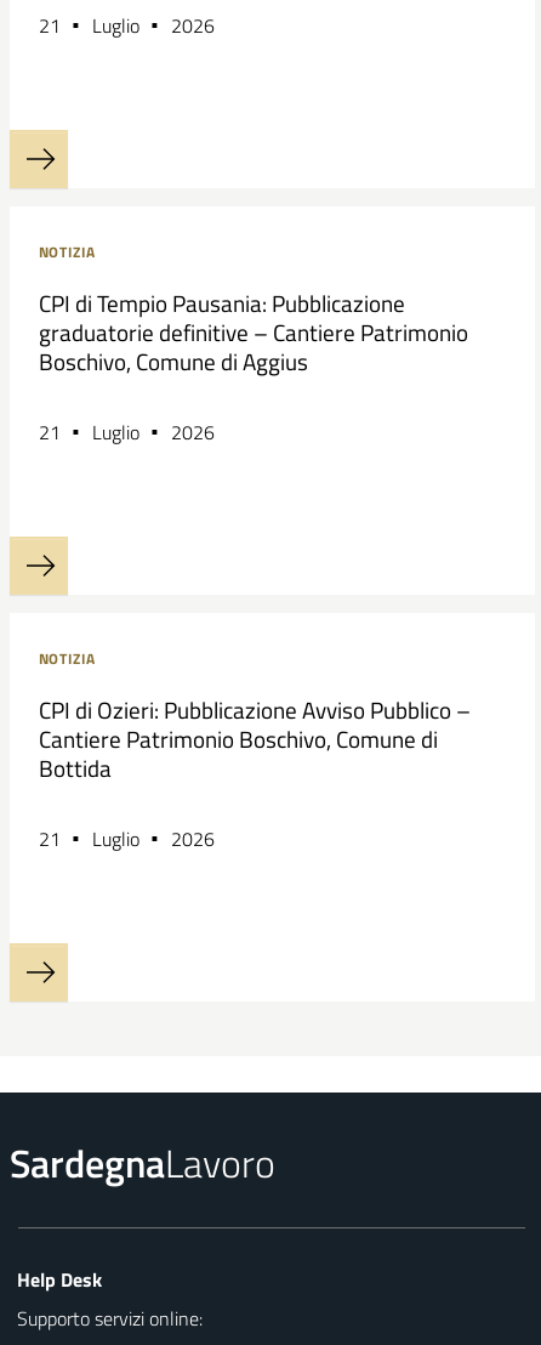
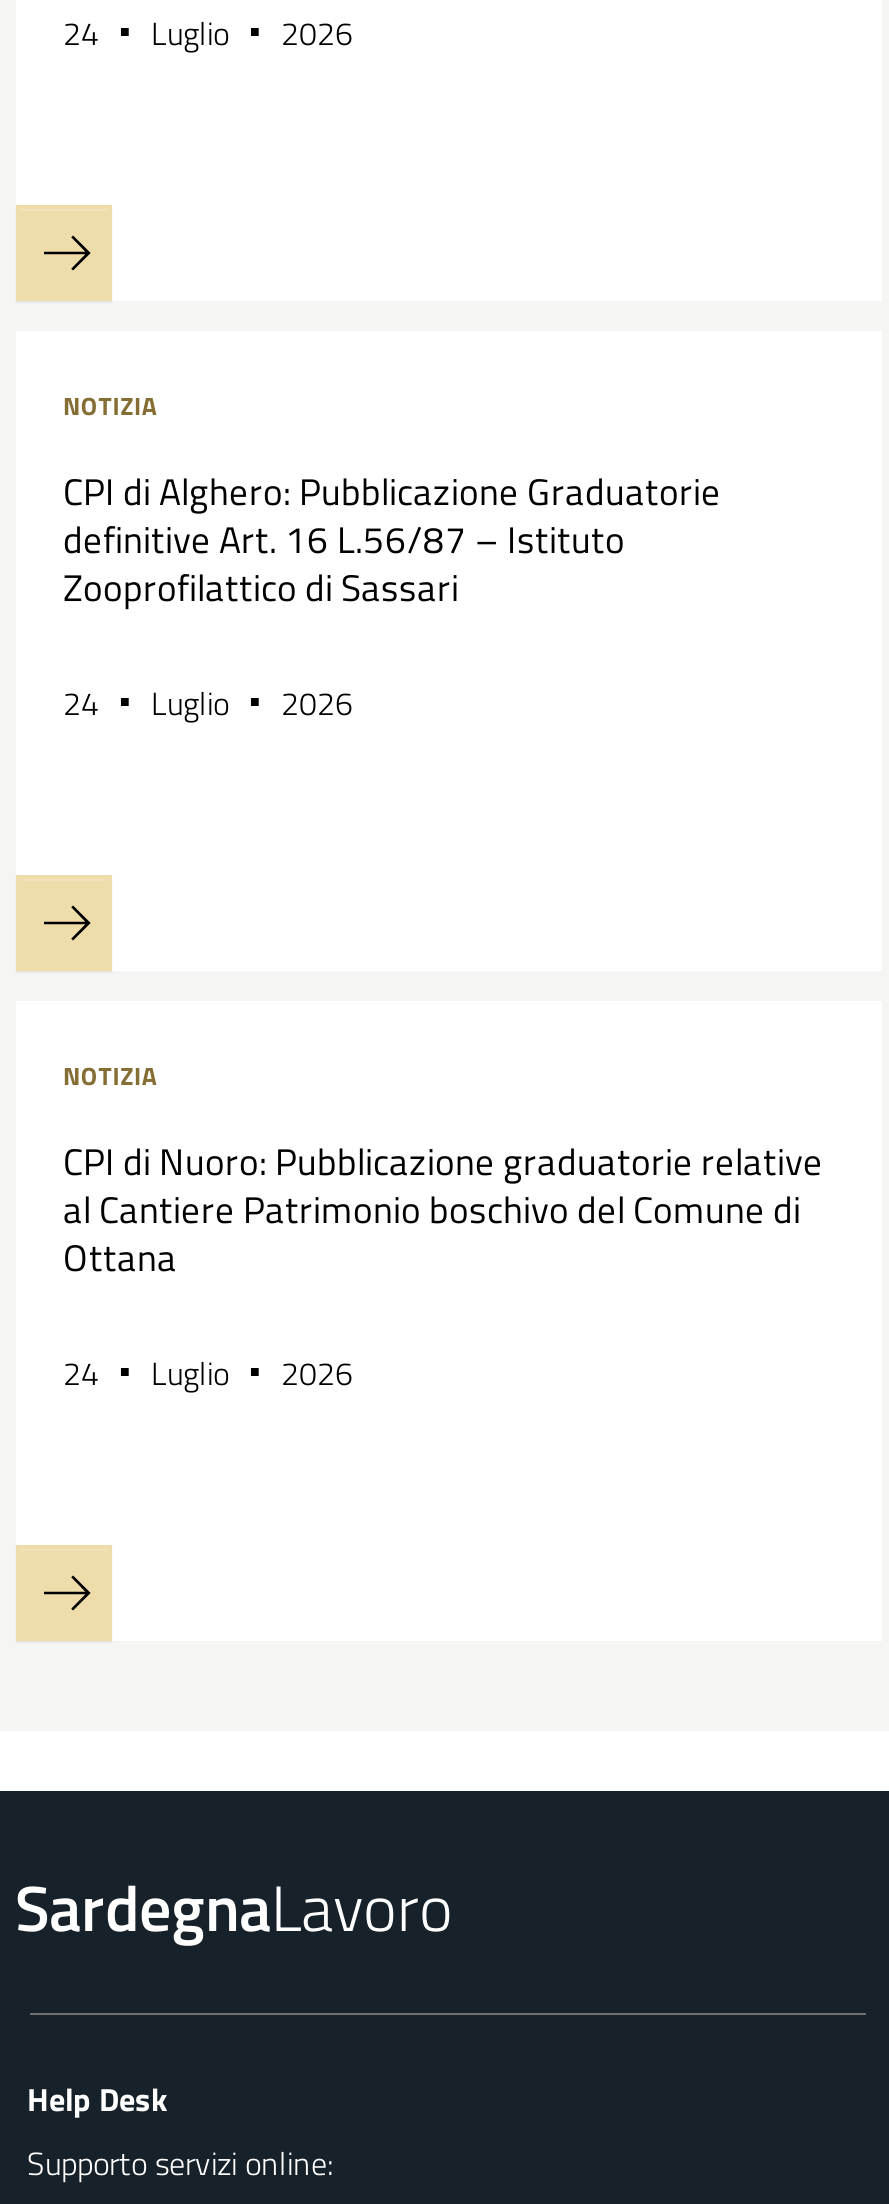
- 21 Luglio 2026
+ 24 Luglio 2026

- CPI di Tempio Pausania: Pubblicazione
- graduatorie definitive – Cantiere Patrimonio
- Boschivo, Comune di Aggius
+ CPI di Alghero: Pubblicazione Graduatorie
+ definitive Art. 16 L.56/87 – Istituto
+ Zooprofilattico di Sassari

- 21 Luglio 2026
+ 24 Luglio 2026

- CPI di Ozieri: Pubblicazione Avviso Pubblico –
- Cantiere Patrimonio Boschivo, Comune di
- Bottida
+ CPI di Nuoro: Pubblicazione graduatorie relative
+ al Cantiere Patrimonio boschivo del Comune di
+ Ottana

- 21 Luglio 2026
+ 24 Luglio 2026
